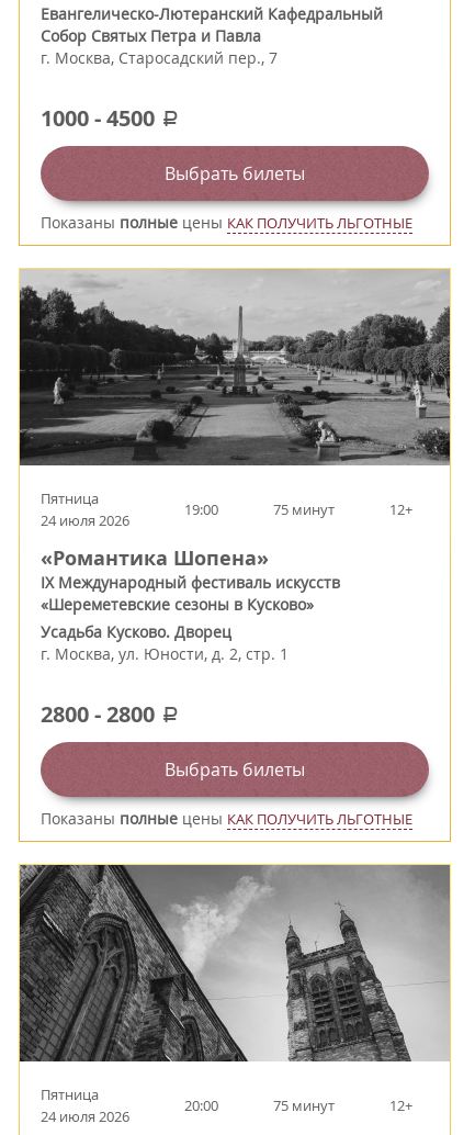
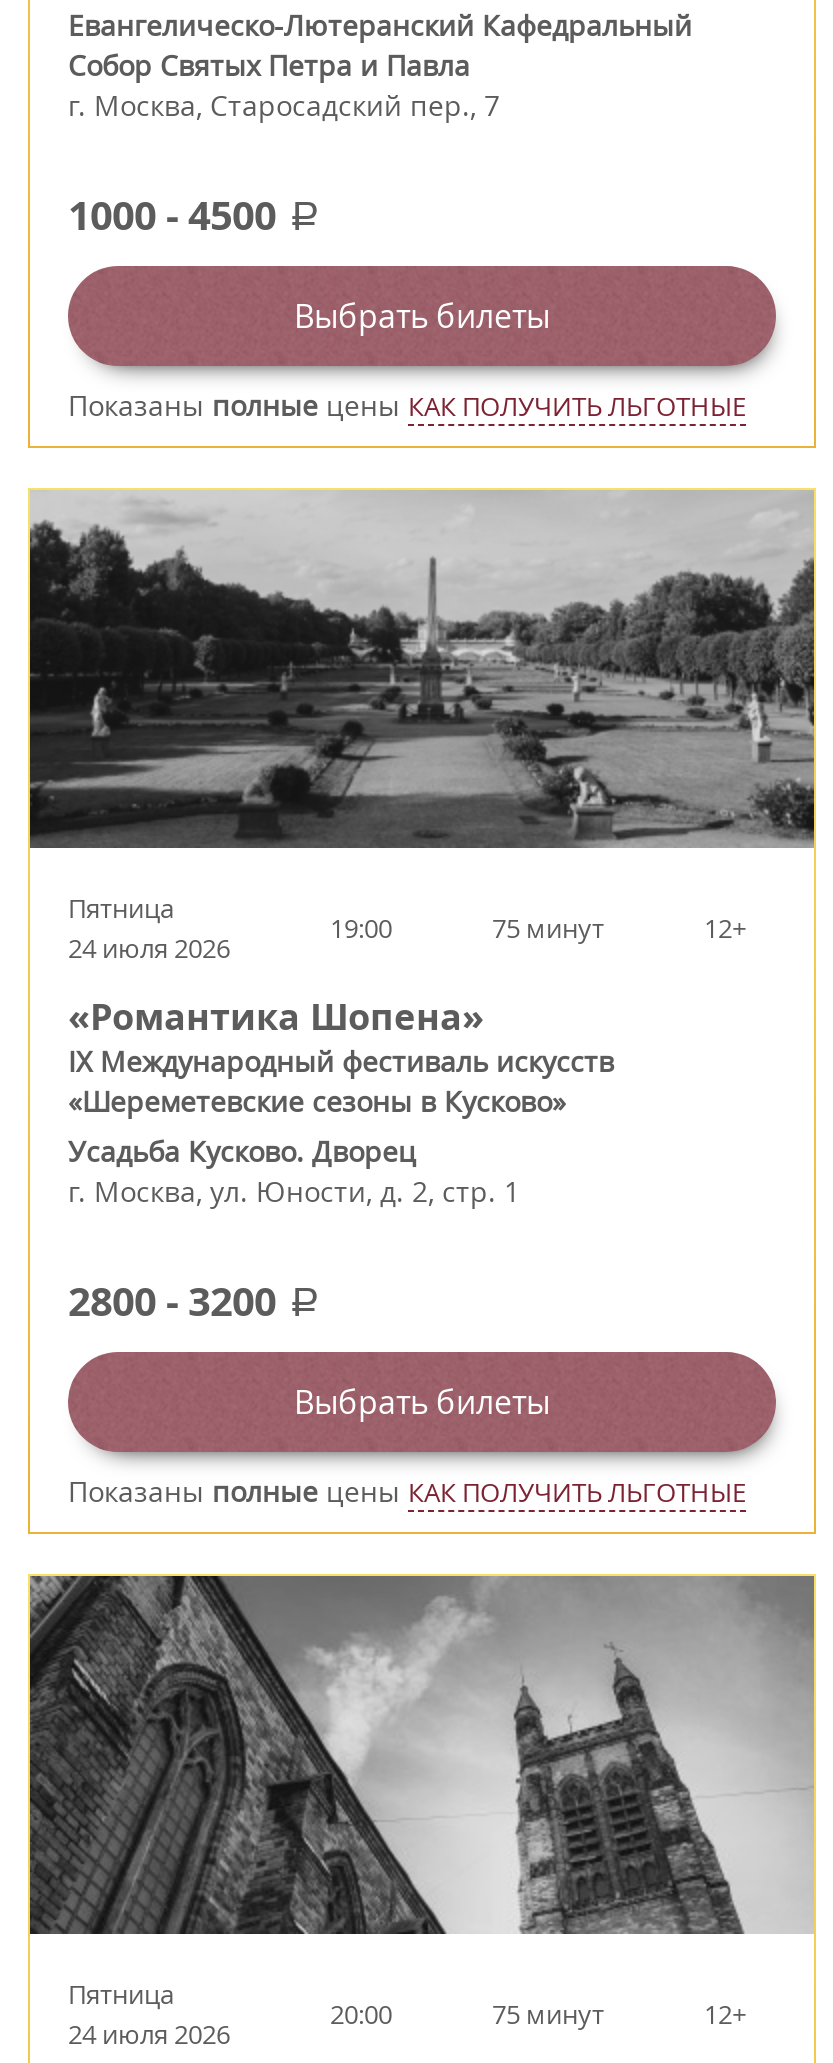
- 2800 - 2800 a
+ 2800 - 3200 a
